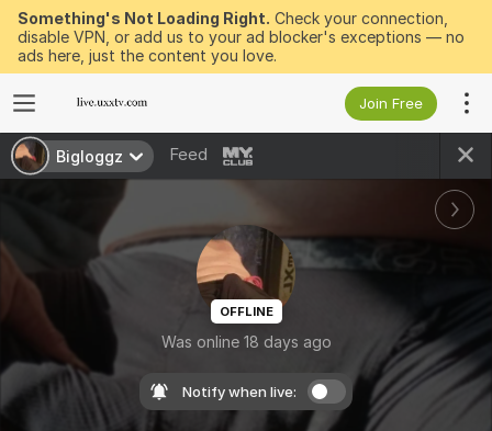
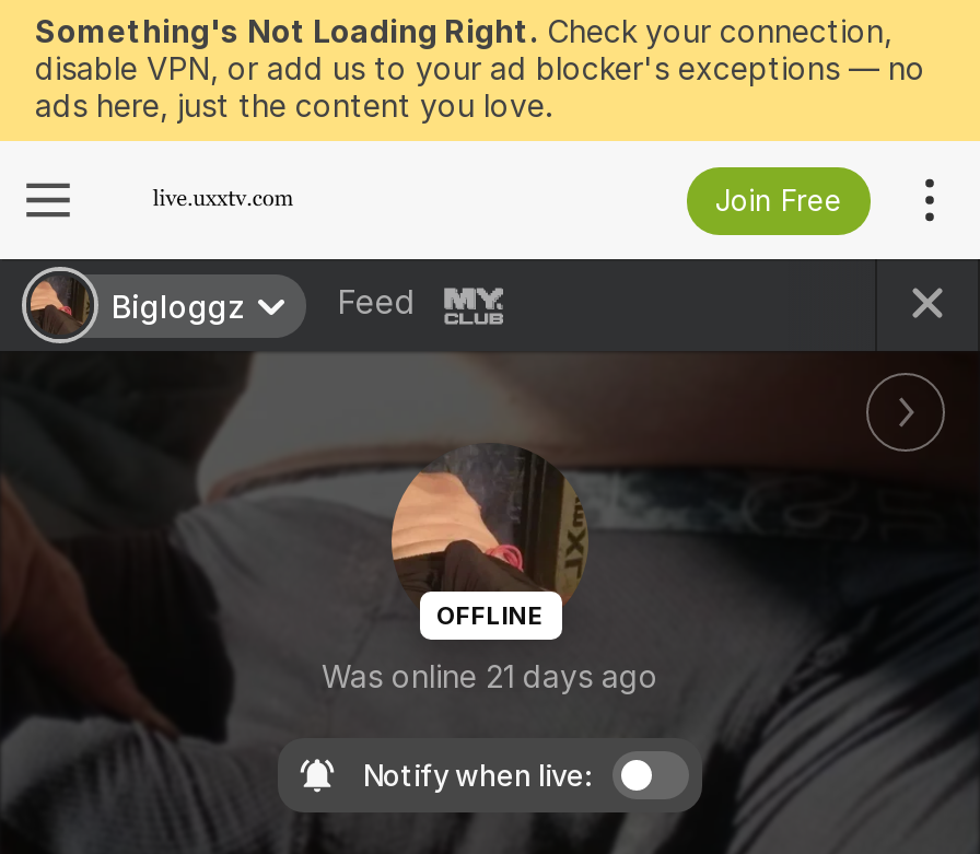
- Was online 18 days ago
+ Was online 21 days ago
